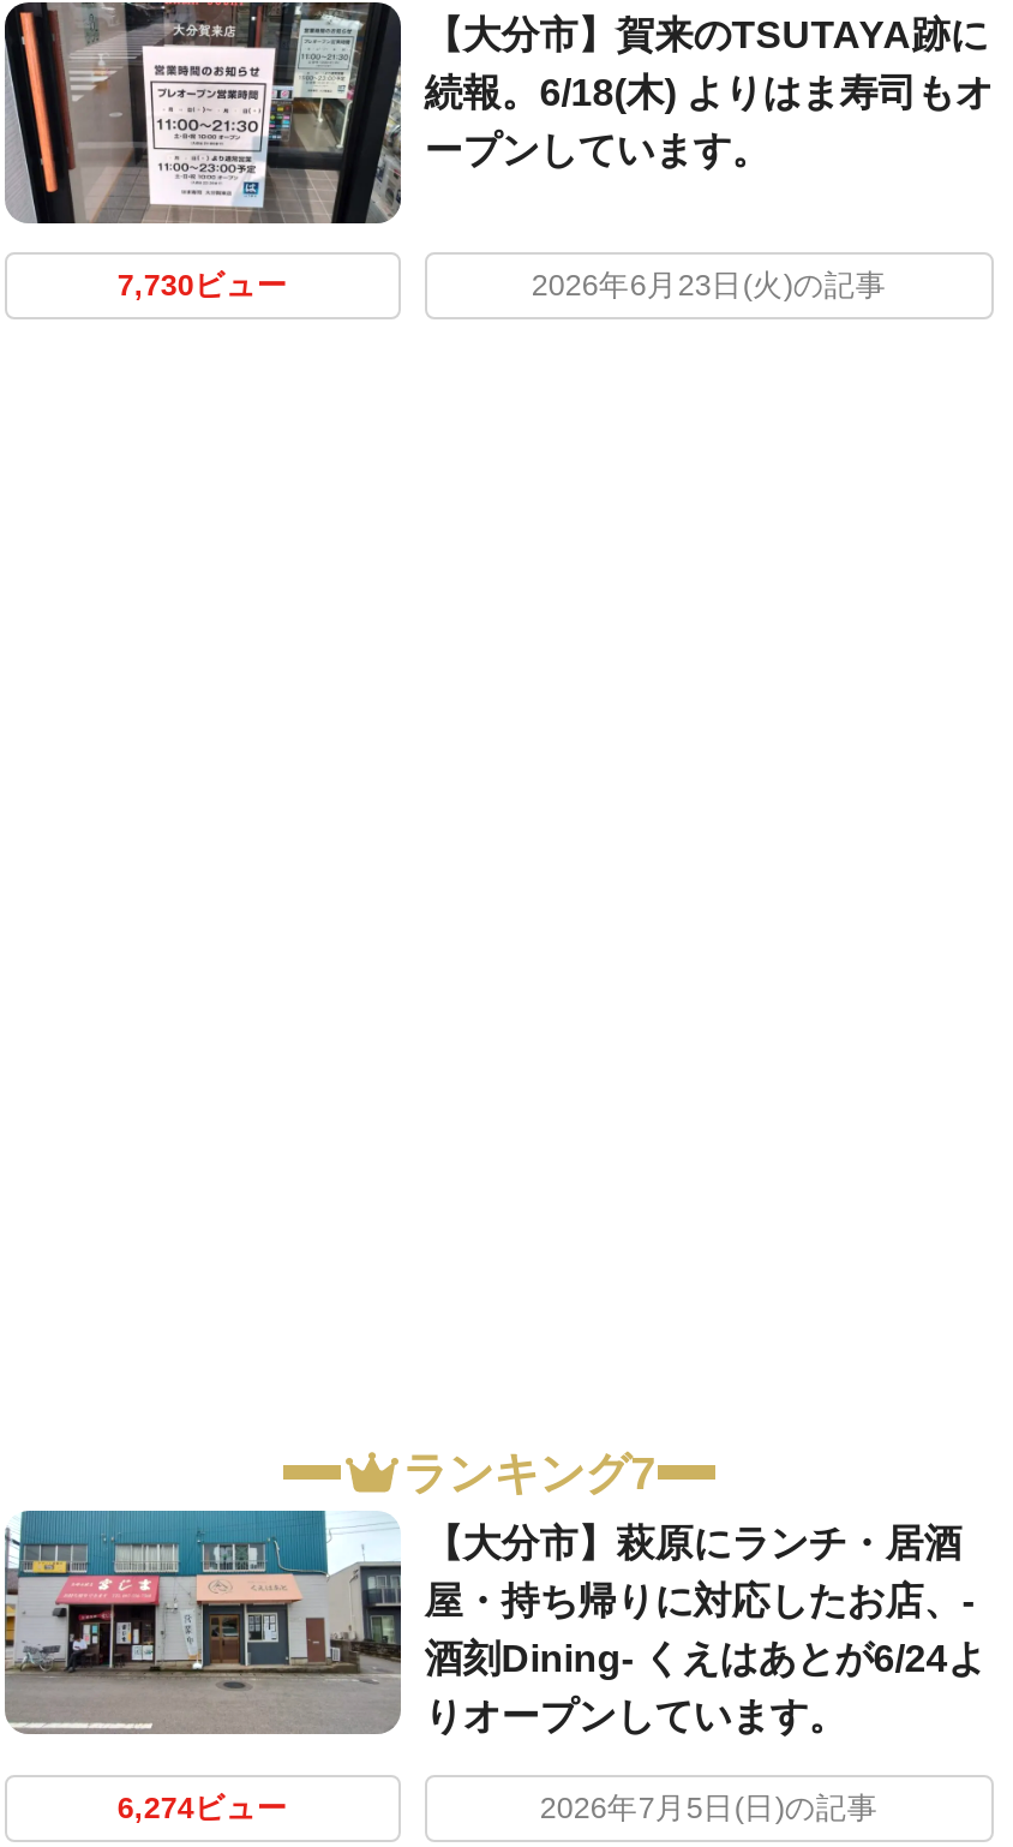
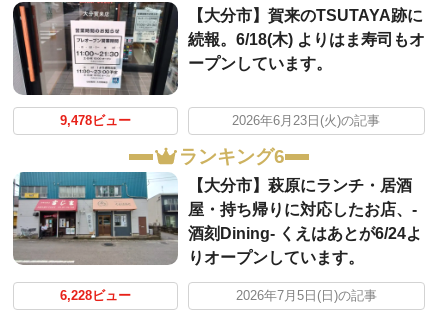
- 7,730ビュー
+ 9,478ビュー

- ランキング7
+ ランキング6

- 6,274ビュー
+ 6,228ビュー
